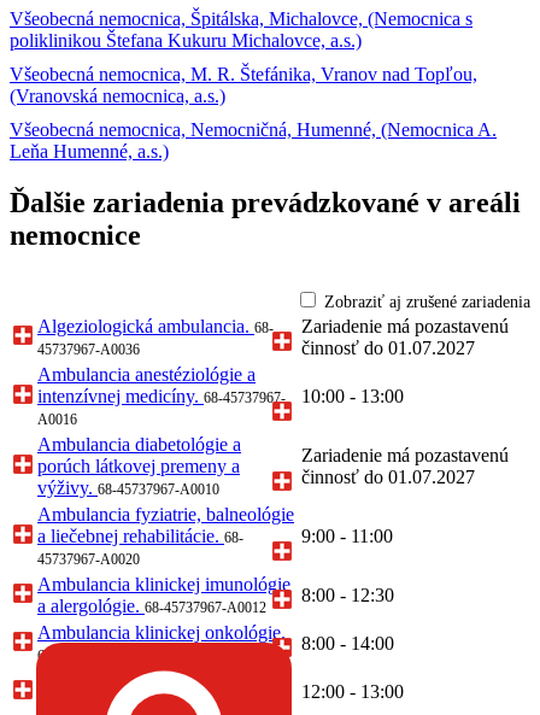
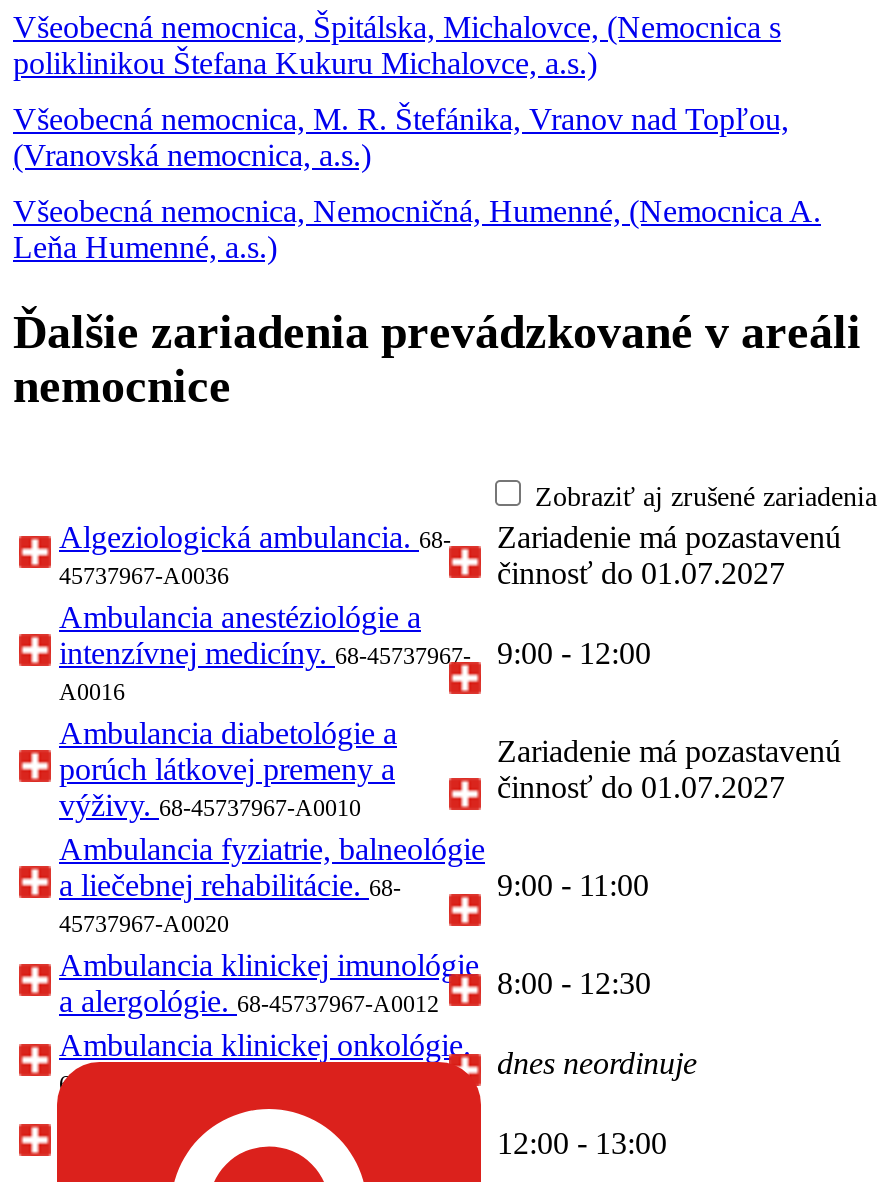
- intenzívnej medicíny. 68-45737967- 10:00 - 13:00
+ intenzívnej medicíny. 68-45737967- 9:00 - 12:00

- 8:00 - 14:00
+ dnes neordinuje
